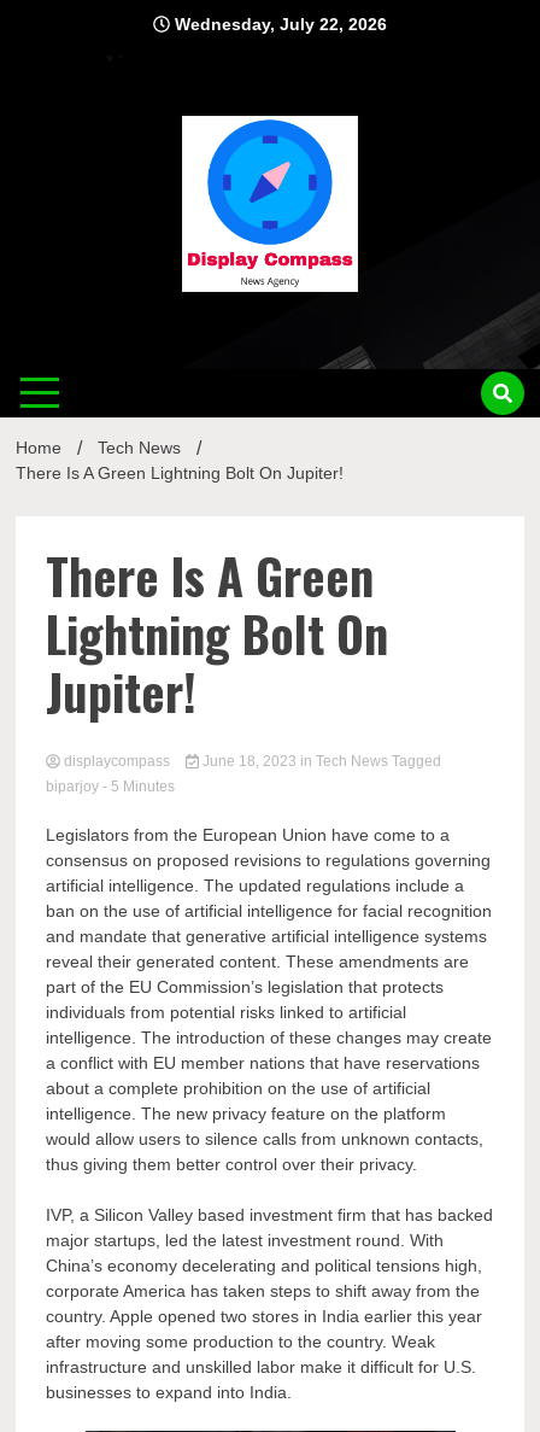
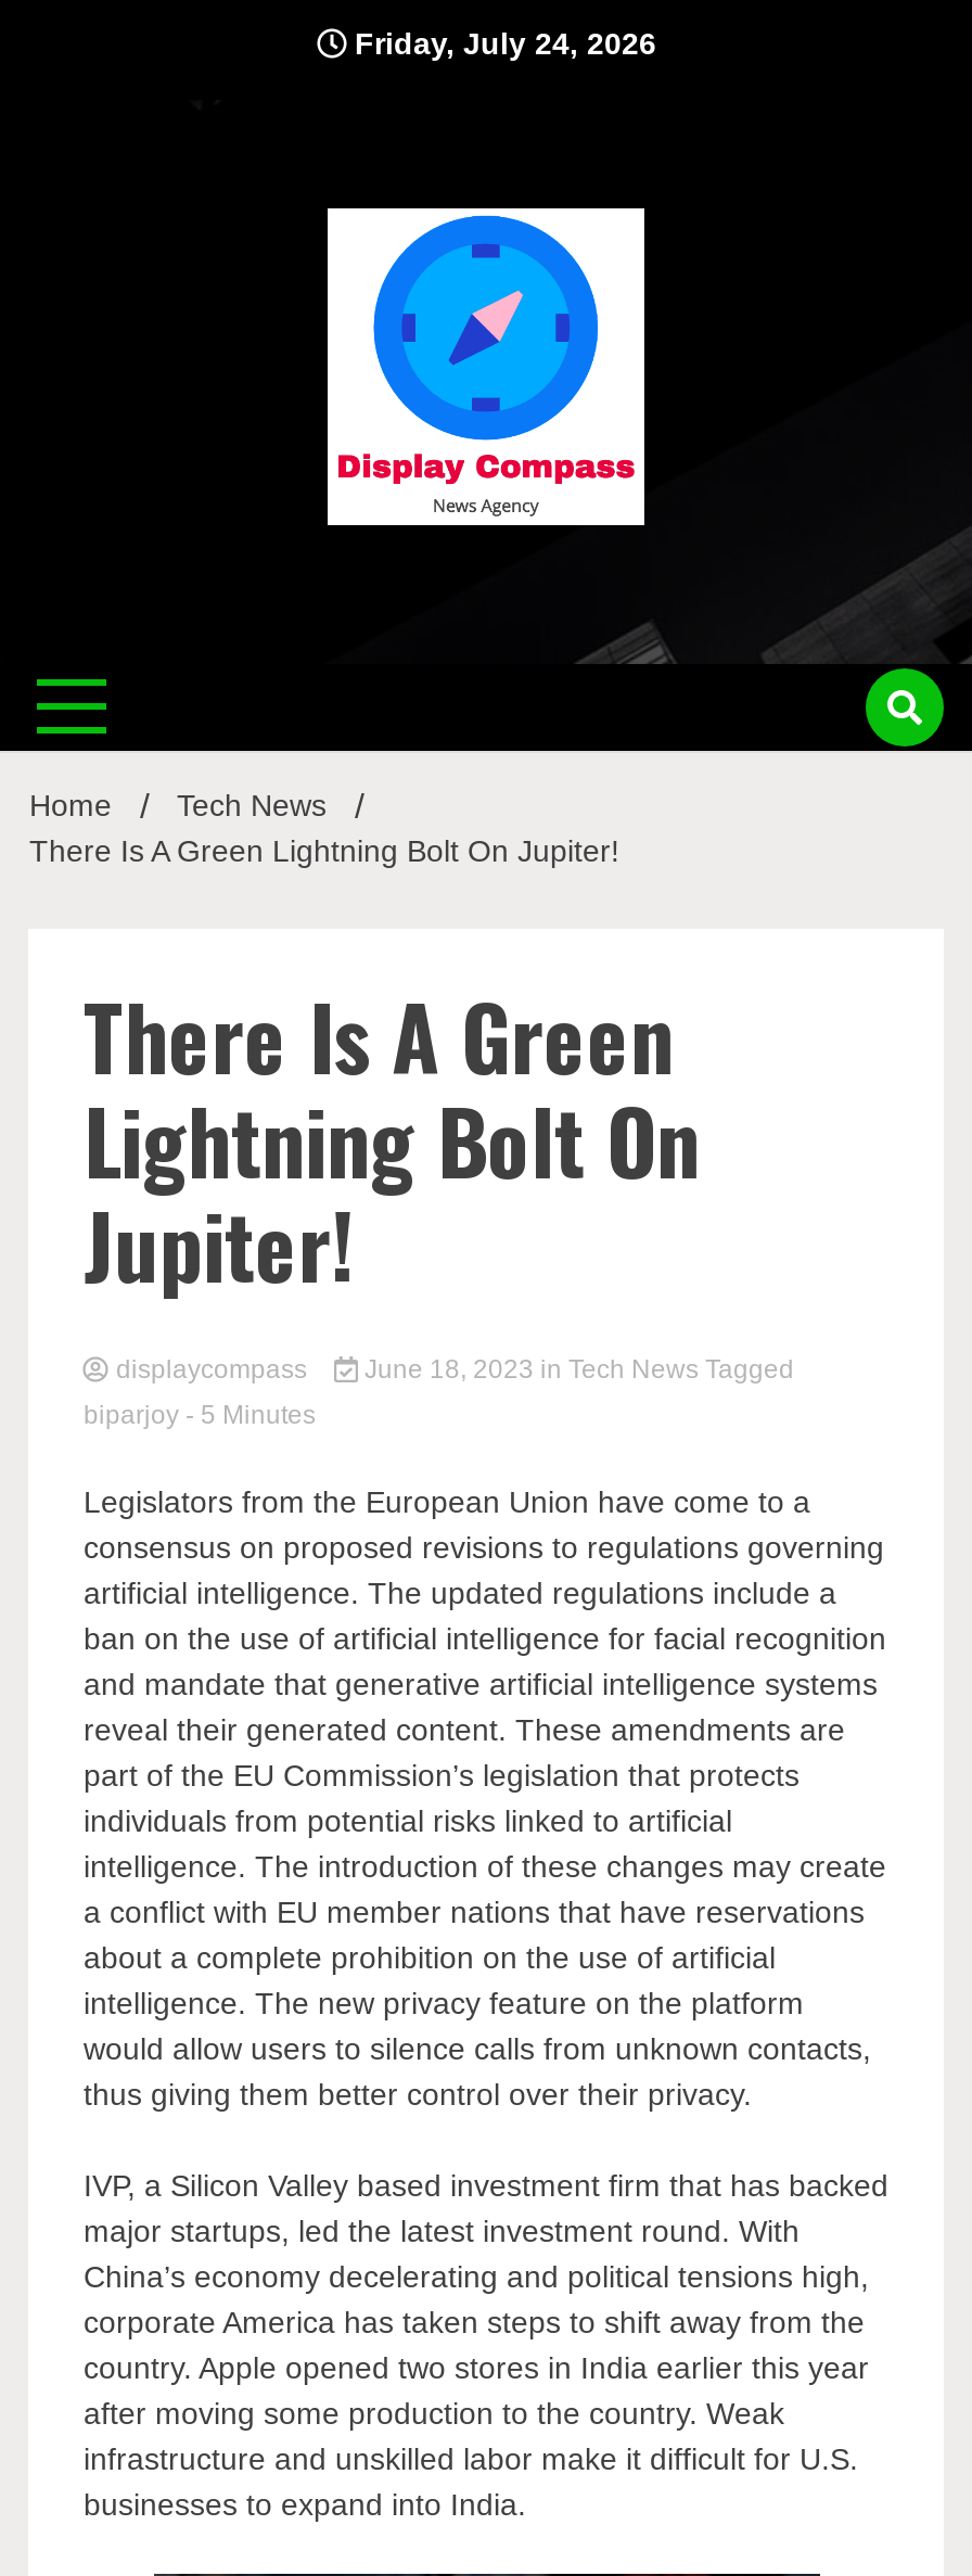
- Wednesday, July 22, 2026
+ Friday, July 24, 2026
